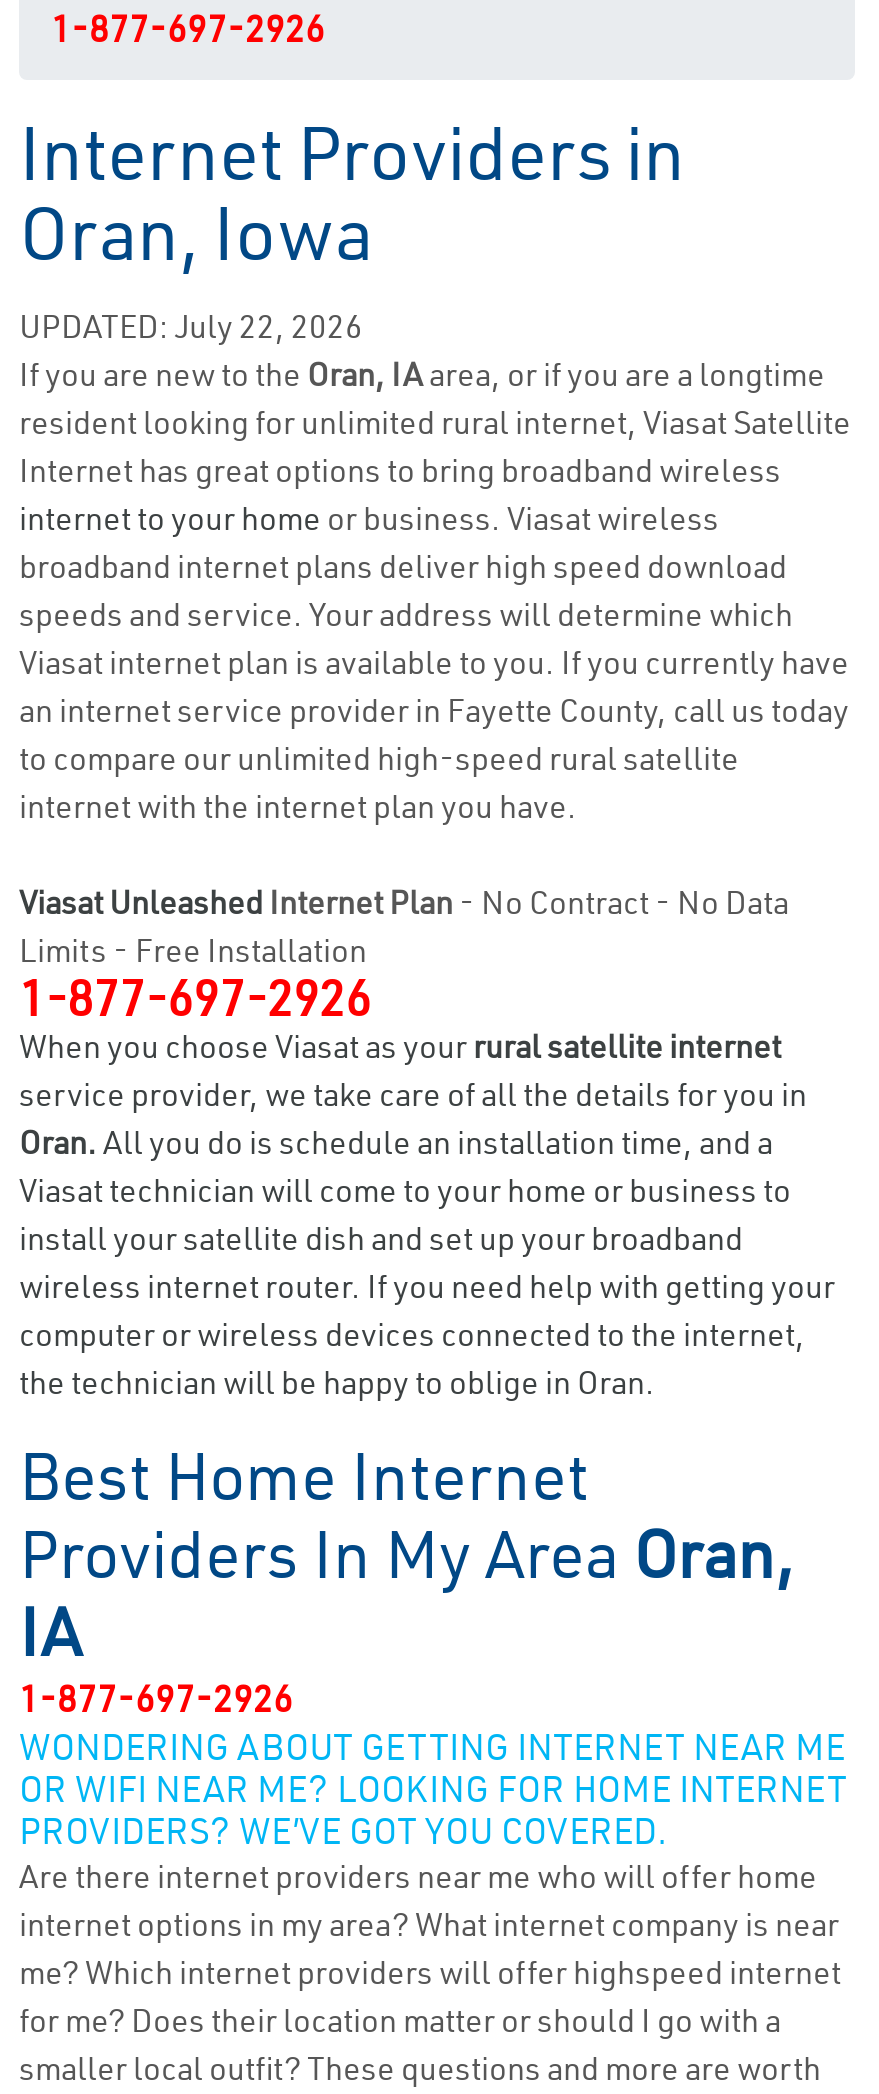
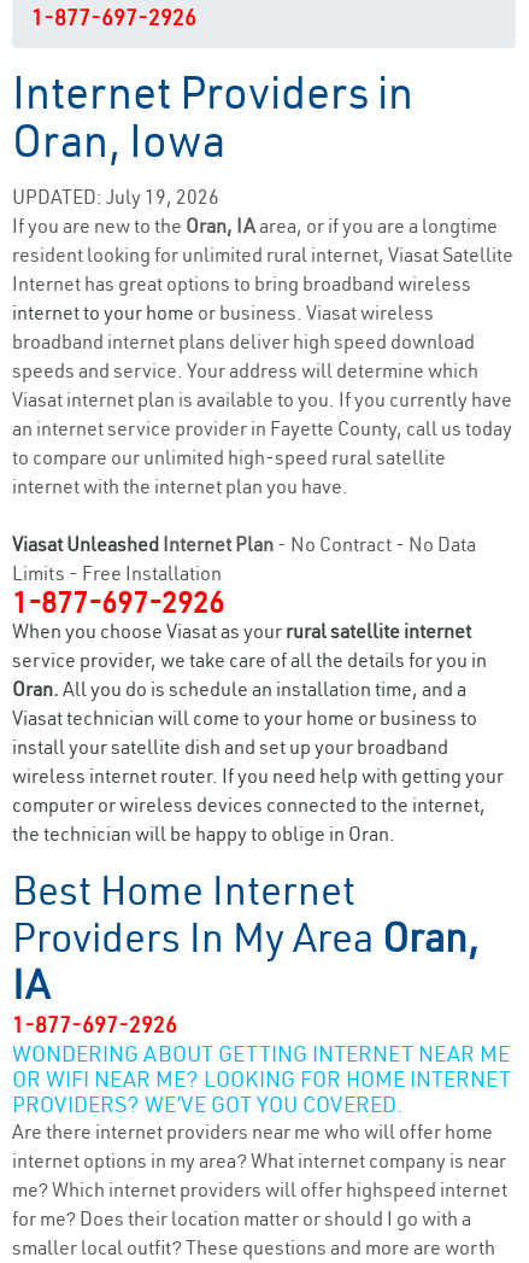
- UPDATED: July 22, 2026
+ UPDATED: July 19, 2026
